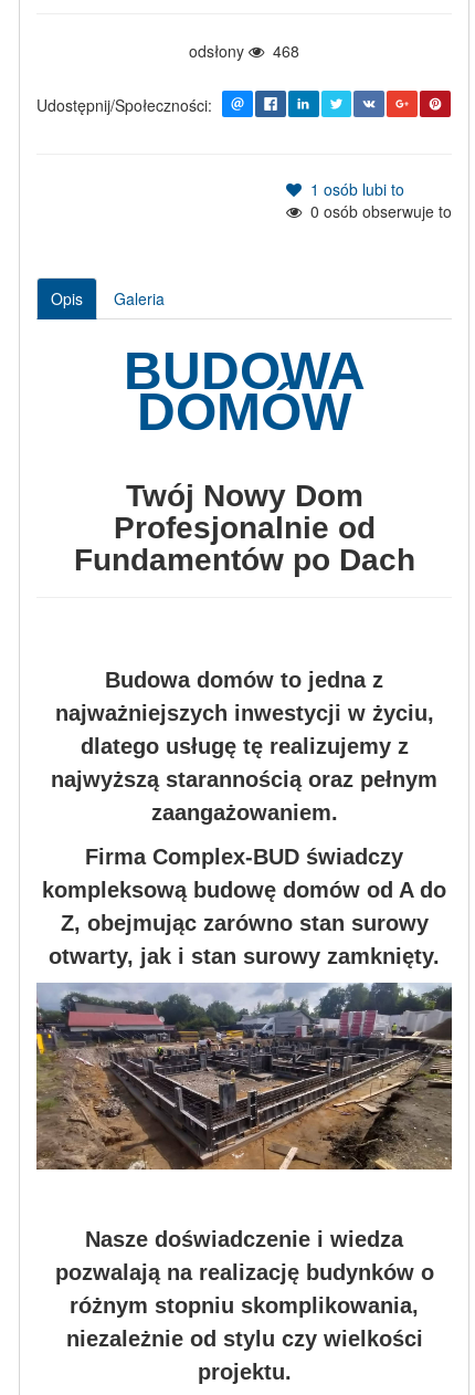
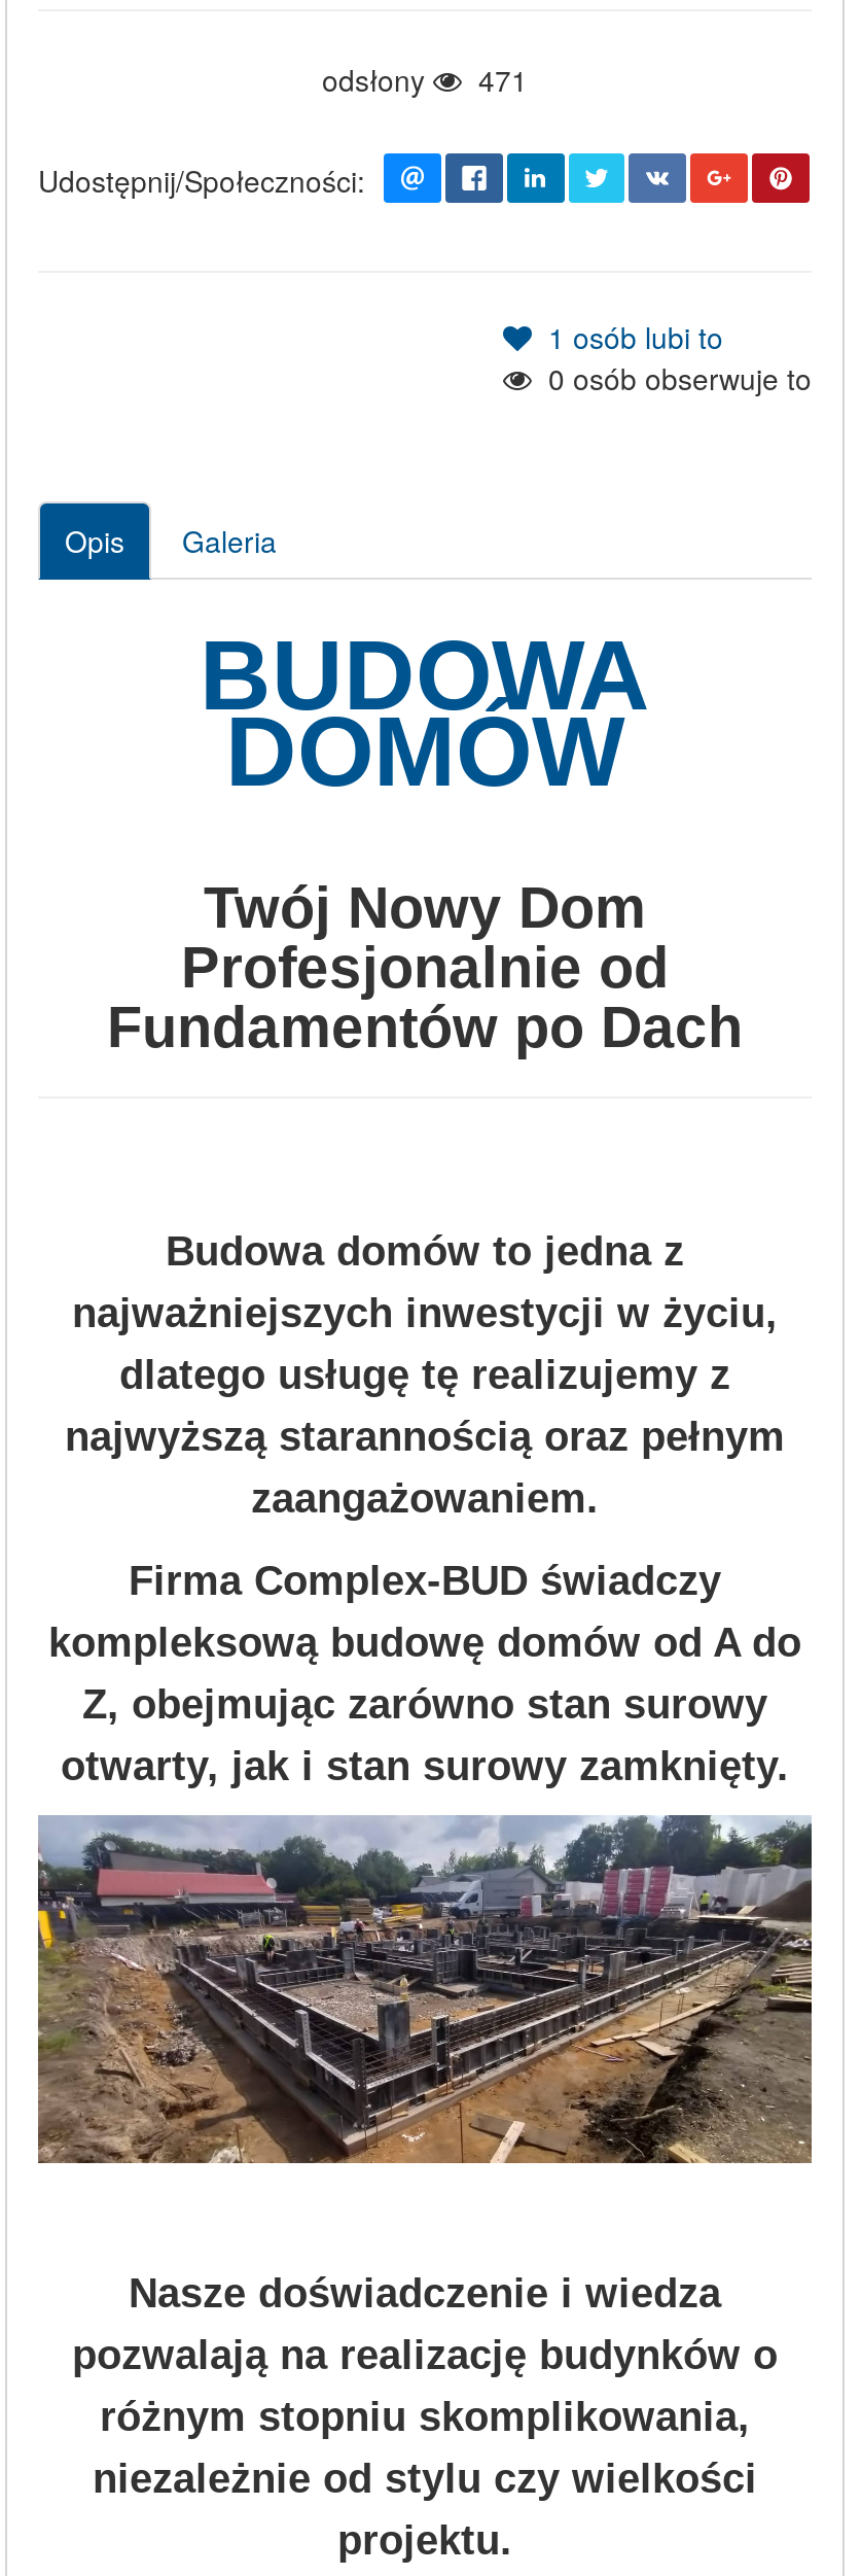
- odsłony 468
+ odsłony 471
